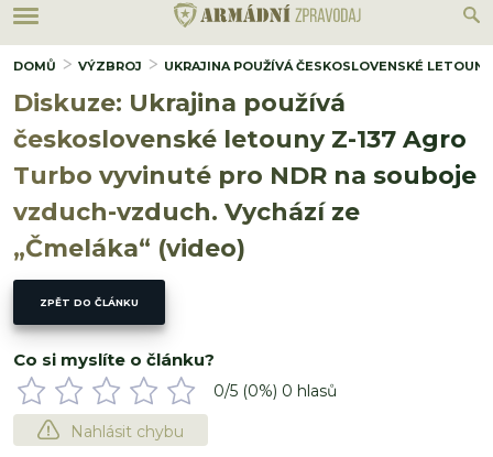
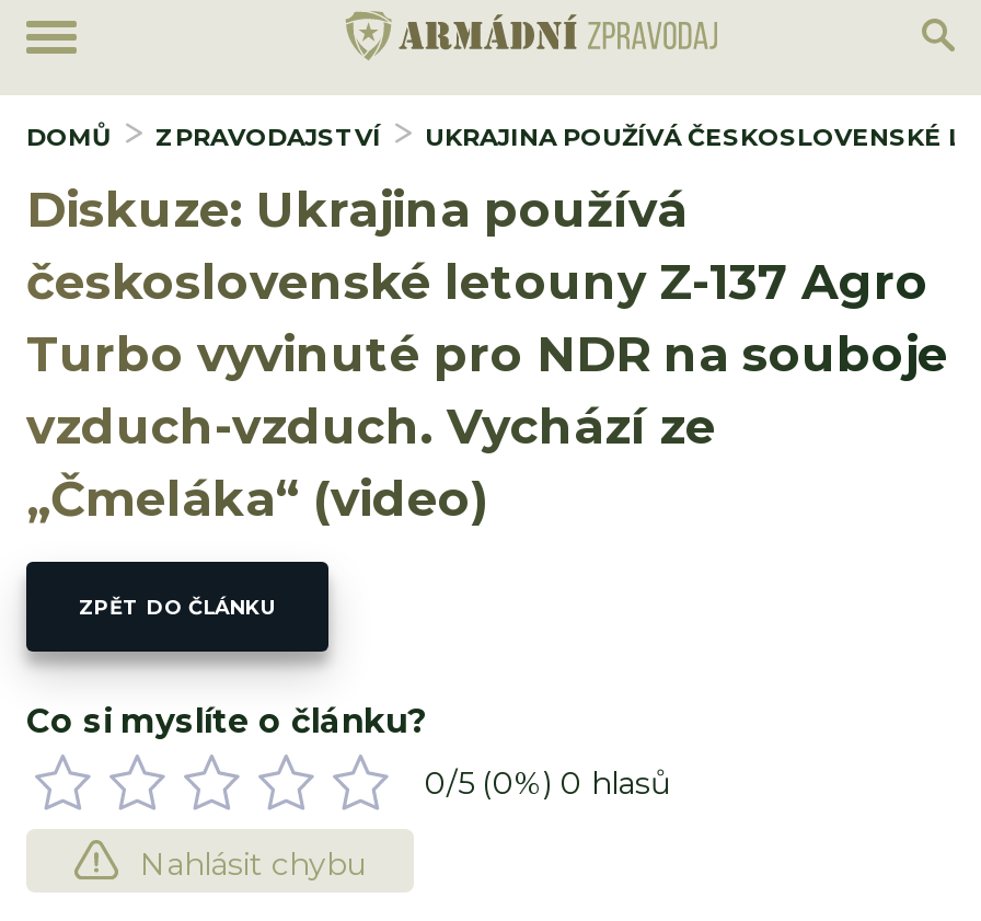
- VÝZBROJ
+ ZPRAVODAJSTVÍ
